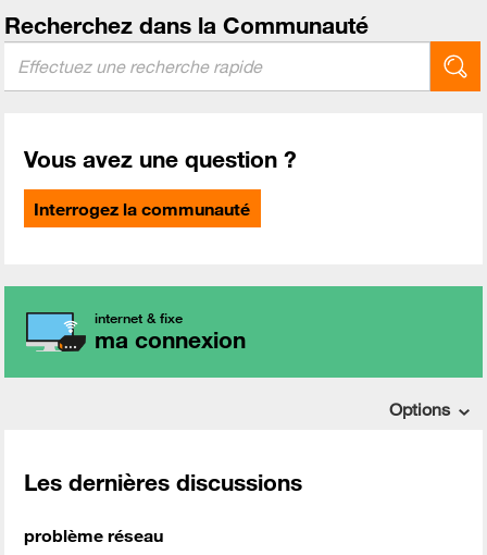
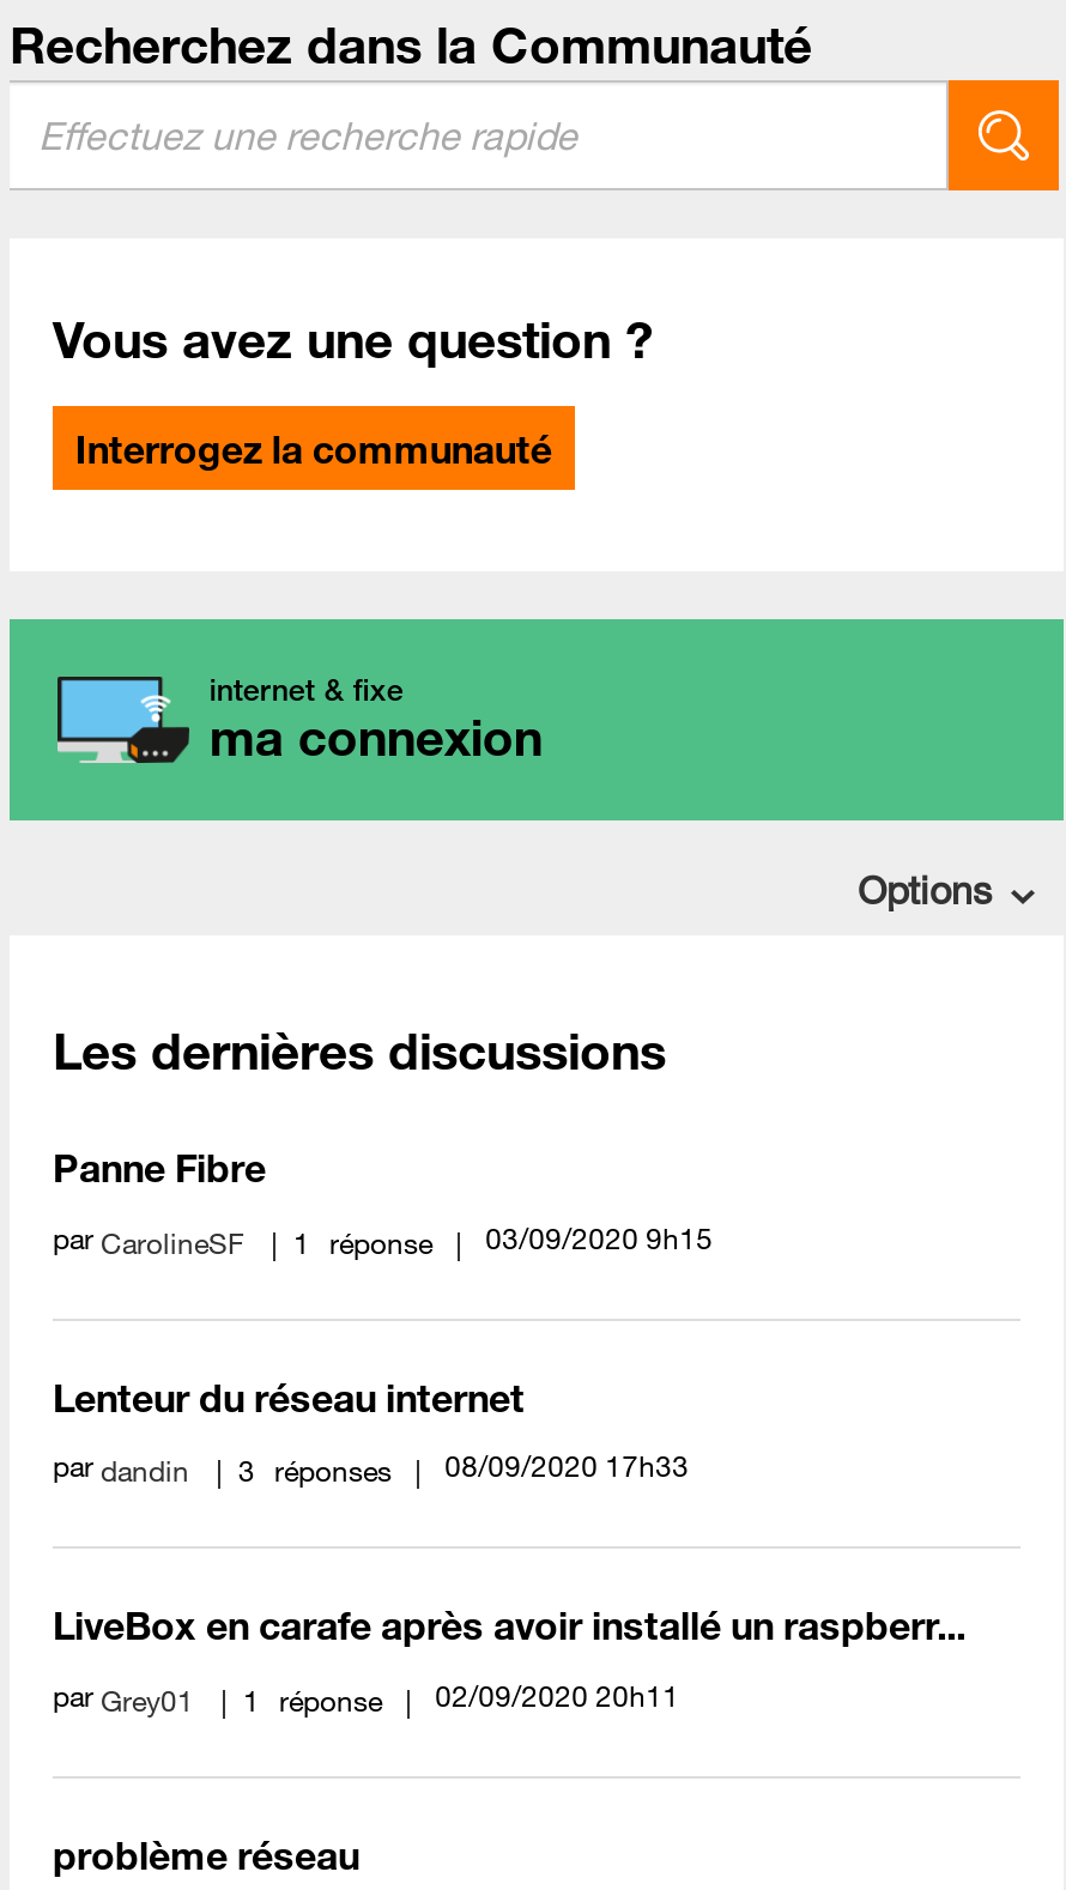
+ Panne Fibre
+ par CarolineSF
+ 1 réponse
+ 03/09/2020 9h15
+ Lenteur du réseau internet
+ par dandin
+ 3 réponses
+ 08/09/2020 17h33
+ LiveBox en carafe après avoir installé un raspberr...
+ par Grey01
+ 1 réponse
+ 02/09/2020 20h11
